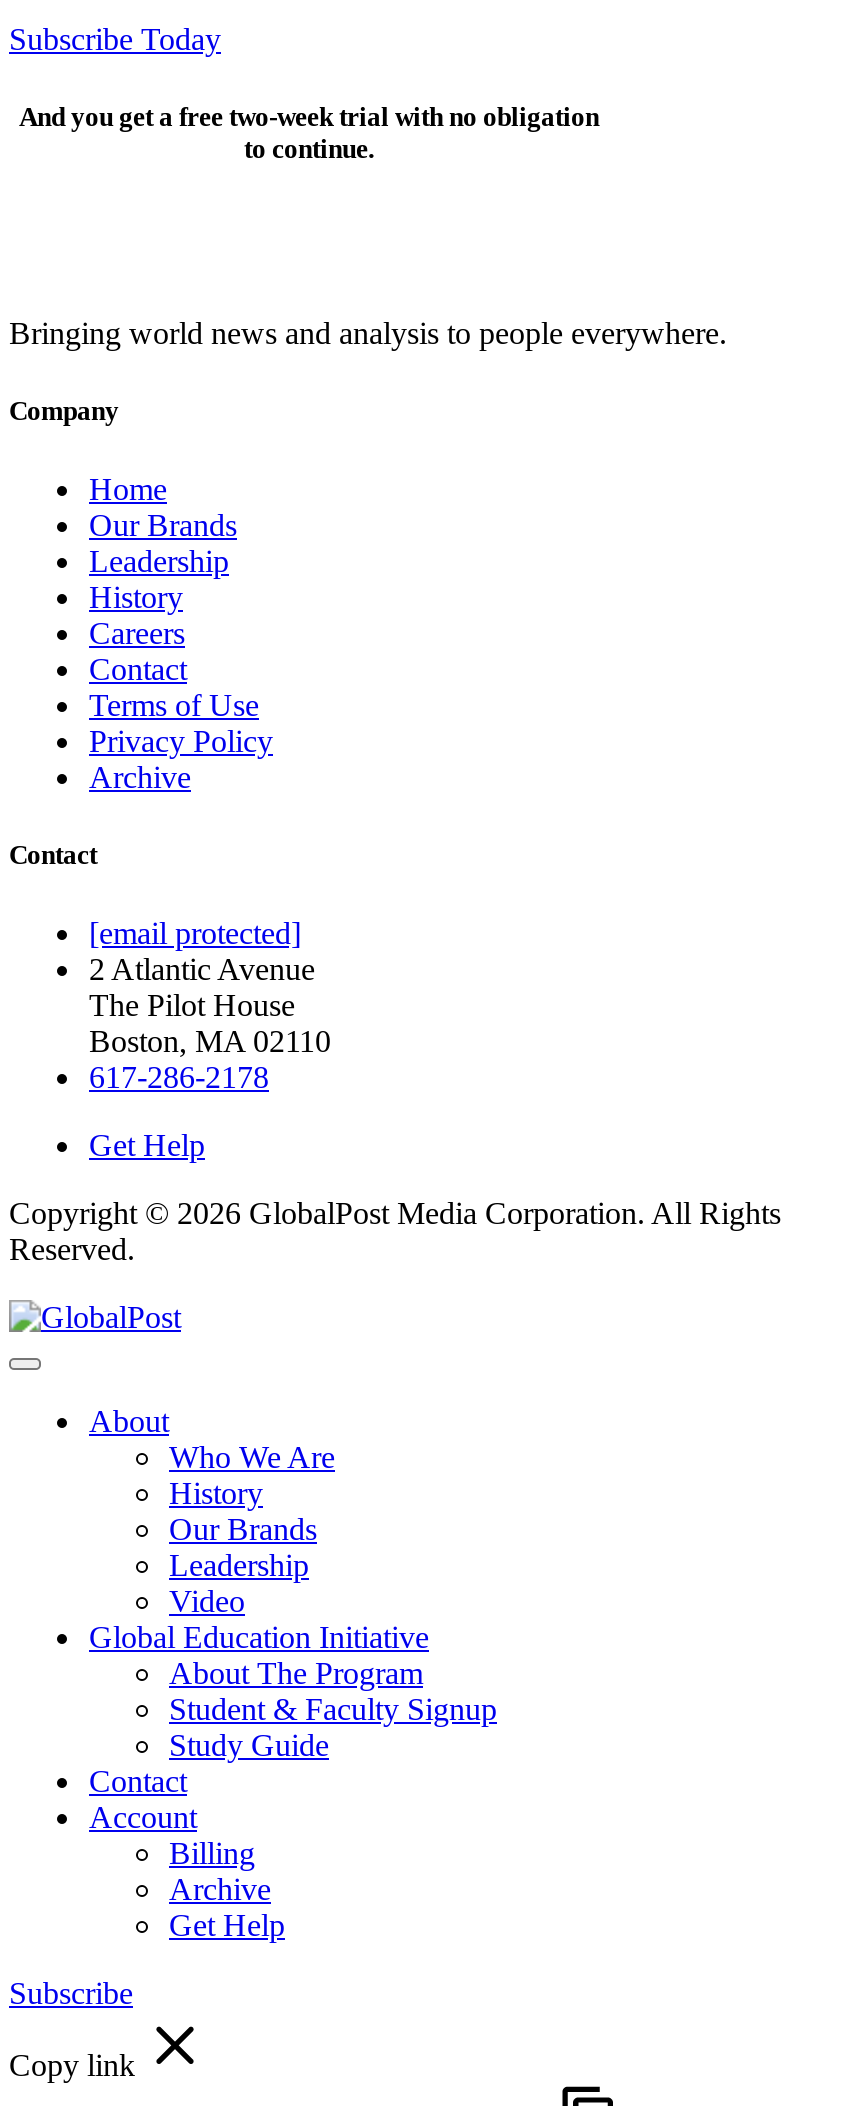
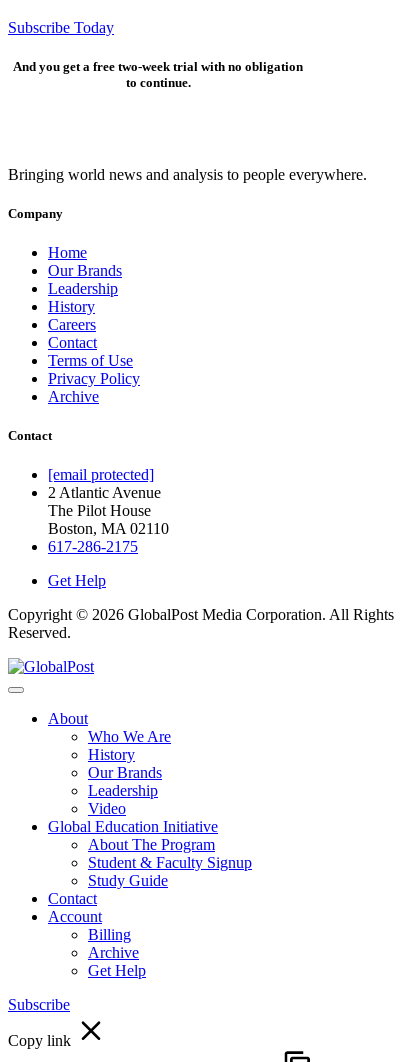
- 617-286-2178
+ 617-286-2175
